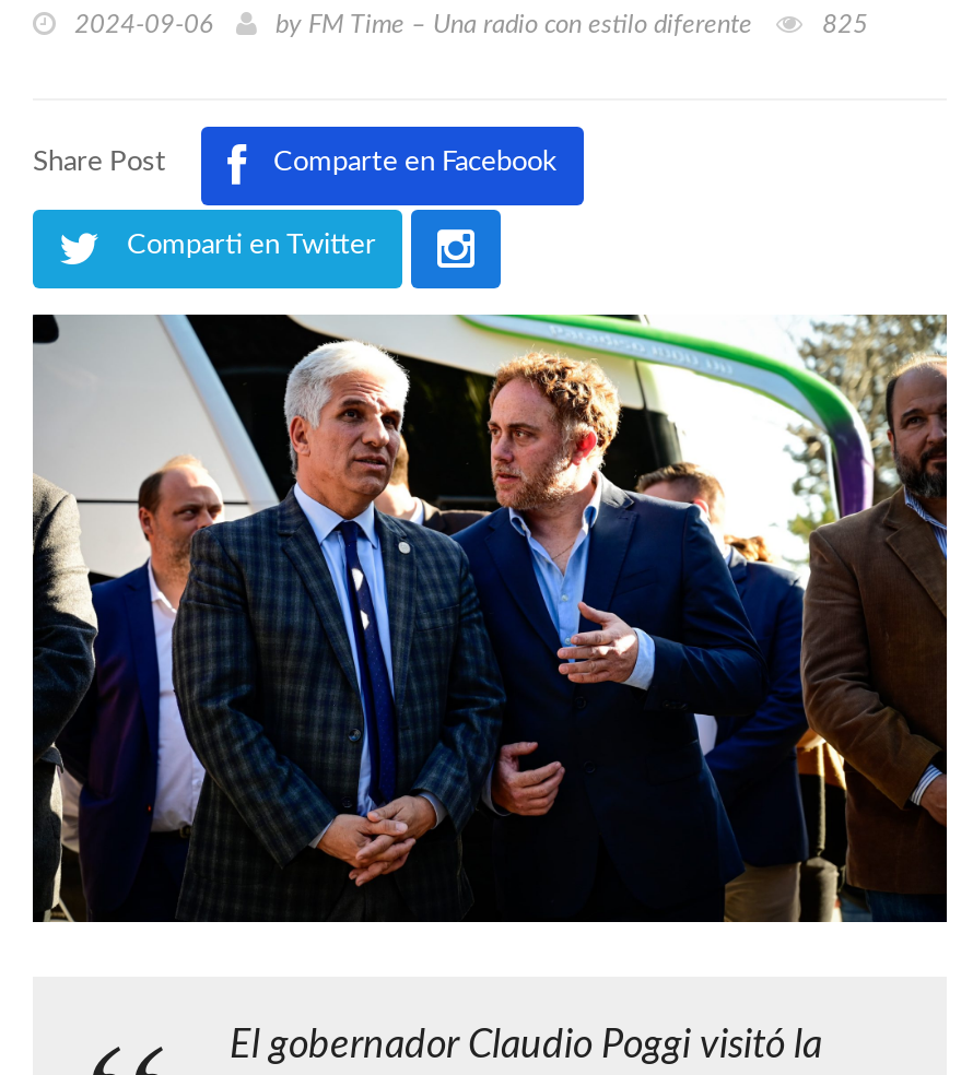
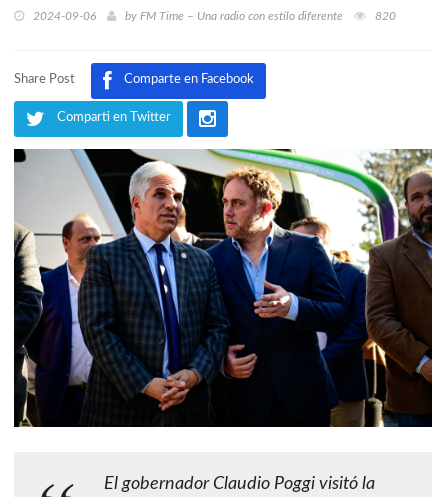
- 825
+ 820
